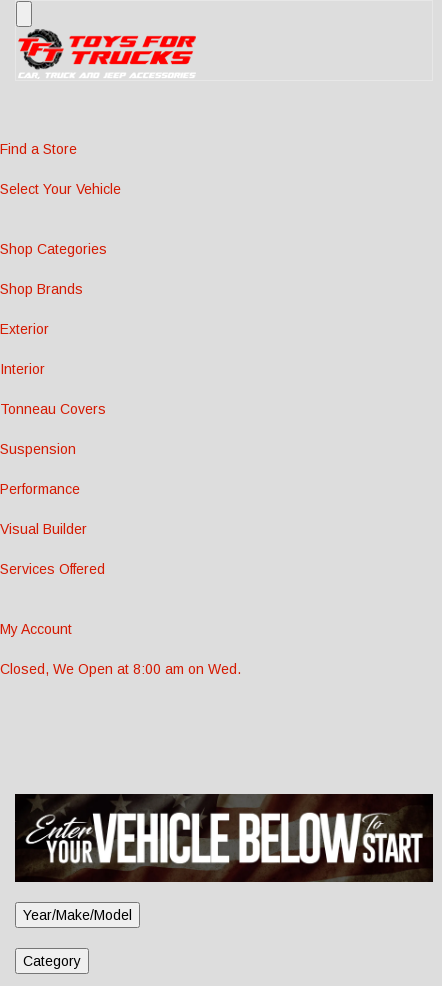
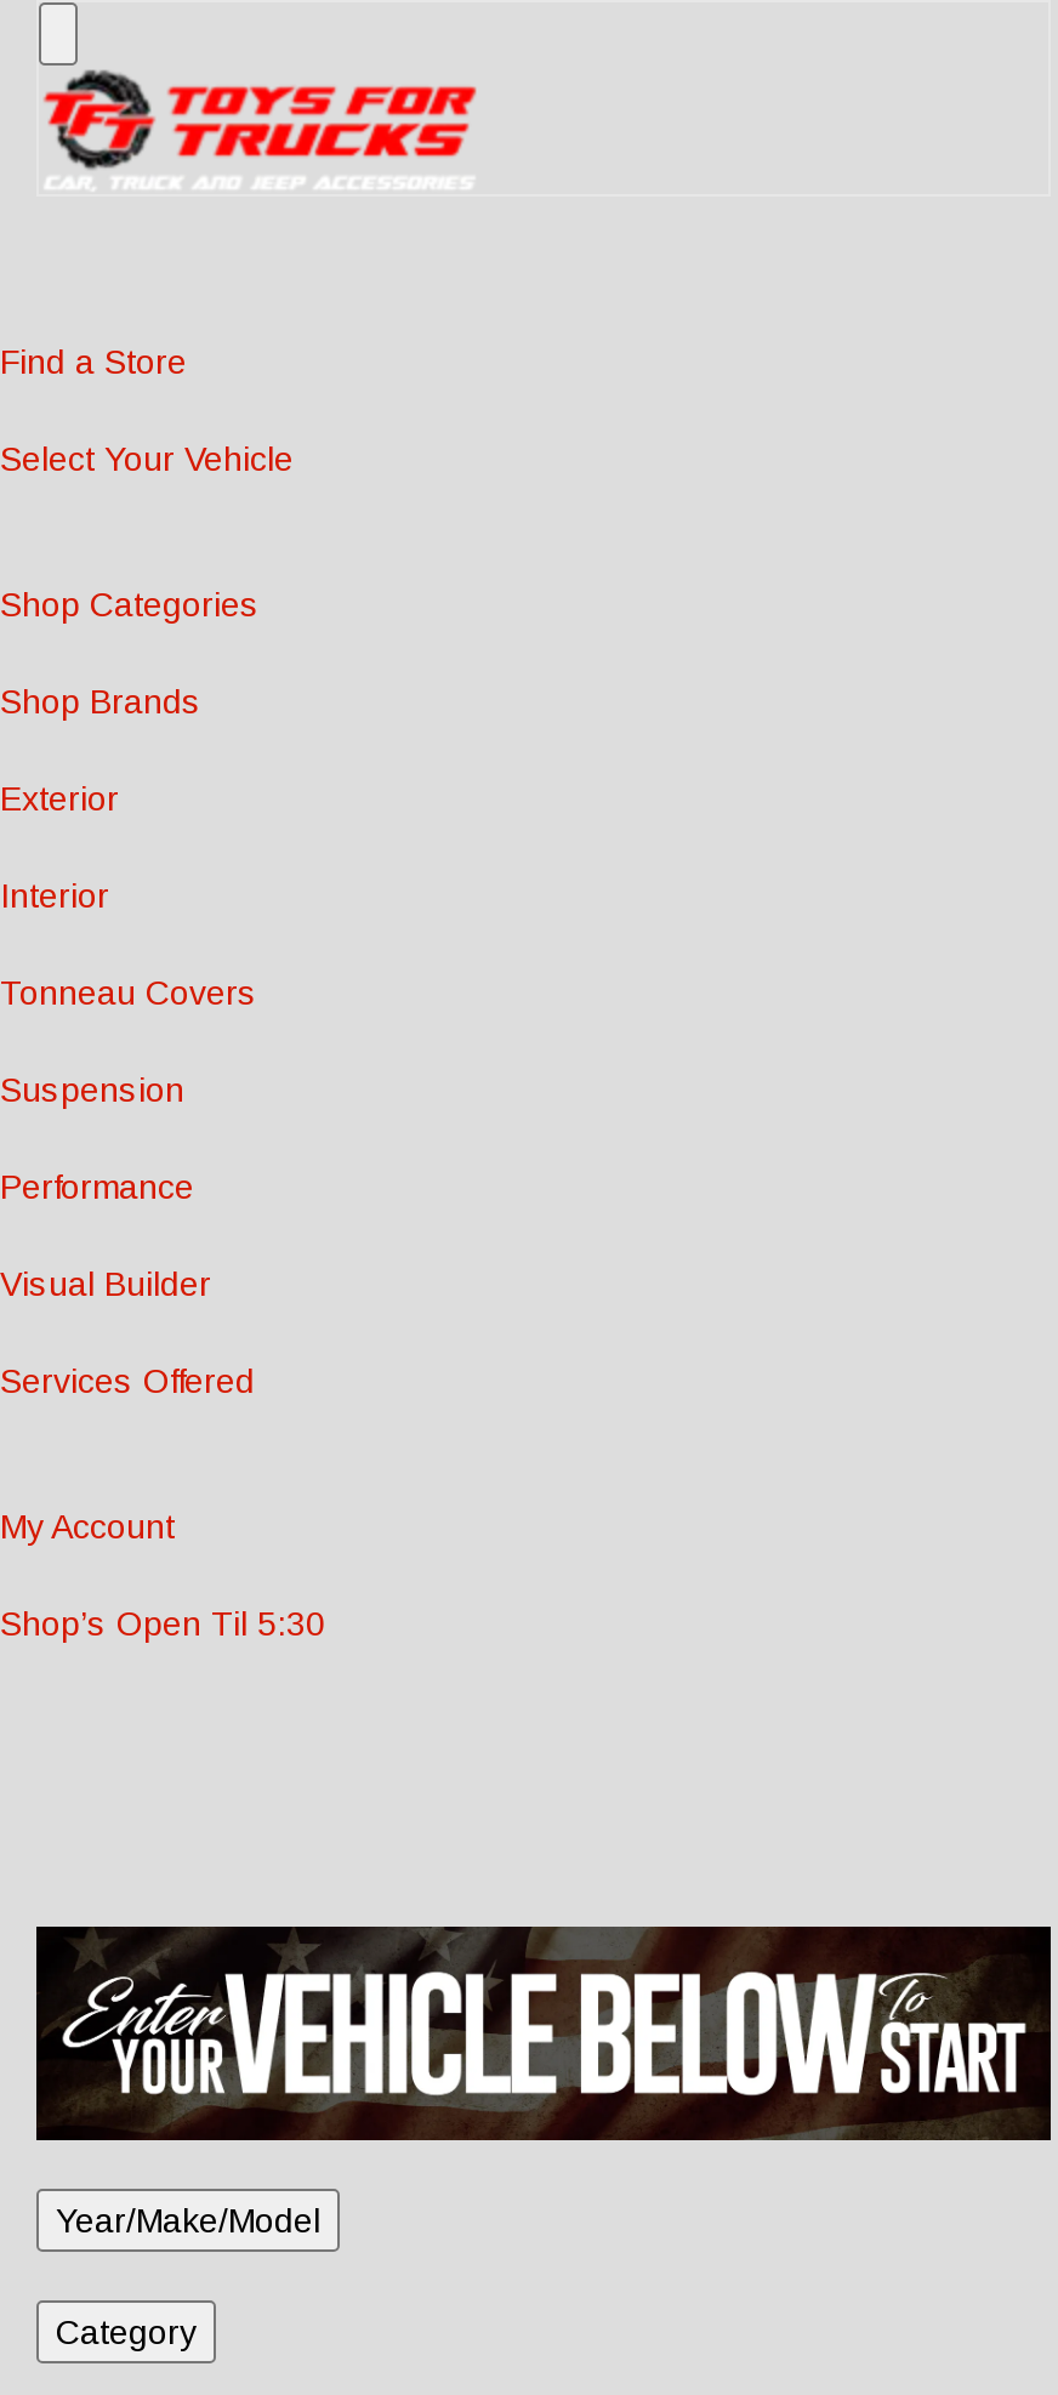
- Closed, We Open at 8:00 am on Wed.
+ Shop’s Open Til 5:30
